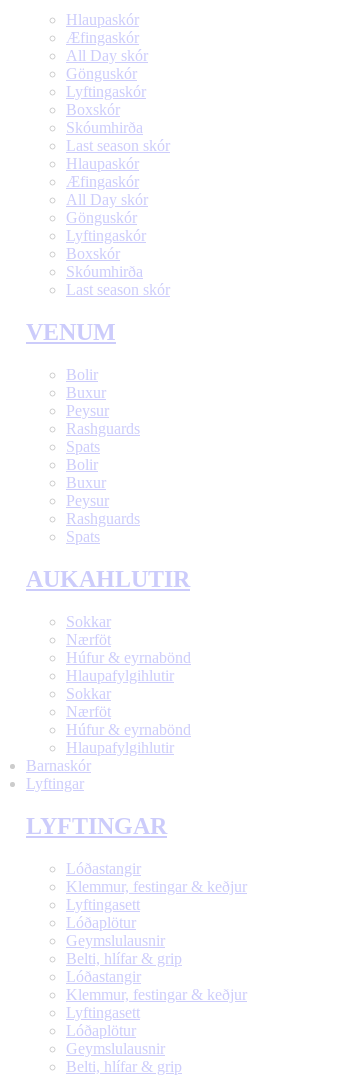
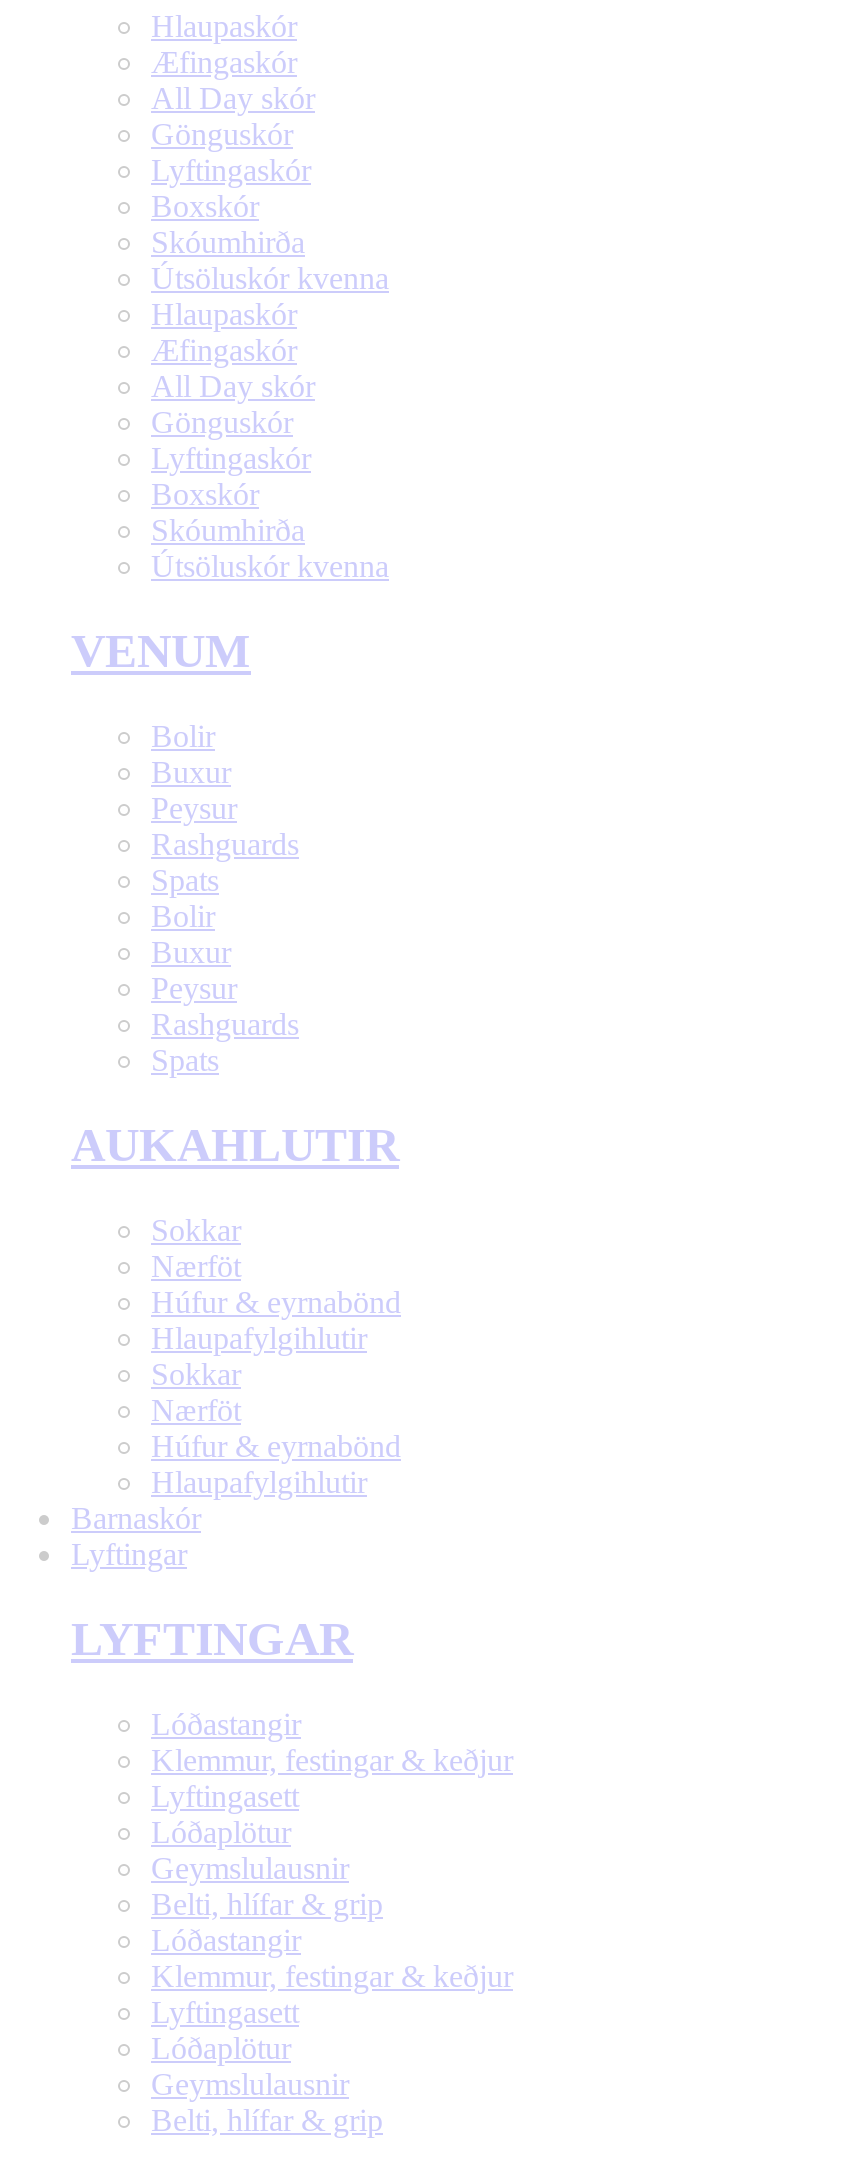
- Last season skór
+ Útsöluskór kvenna

- Last season skór
+ Útsöluskór kvenna
